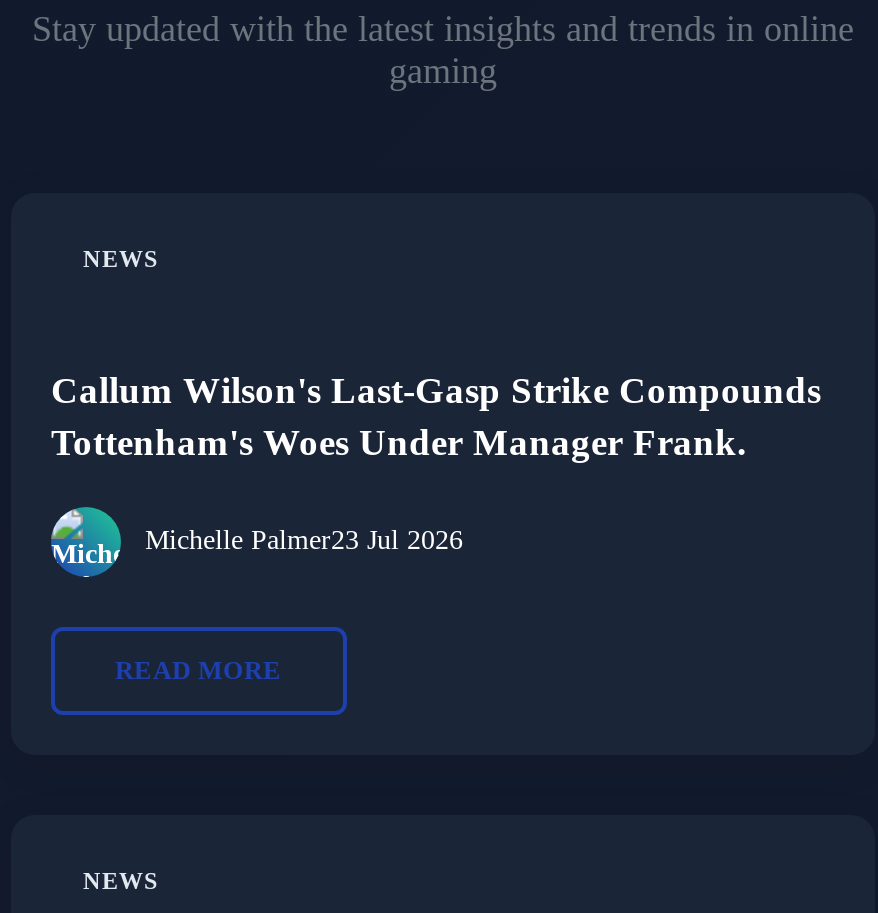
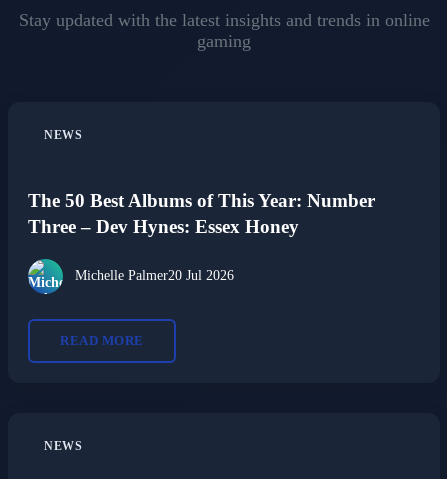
- Callum Wilson's Last-Gasp Strike Compounds
- Tottenham's Woes Under Manager Frank.
+ The 50 Best Albums of This Year: Number
+ Three – Dev Hynes: Essex Honey

- Michelle Palmer23 Jul 2026
+ Michelle Palmer20 Jul 2026
